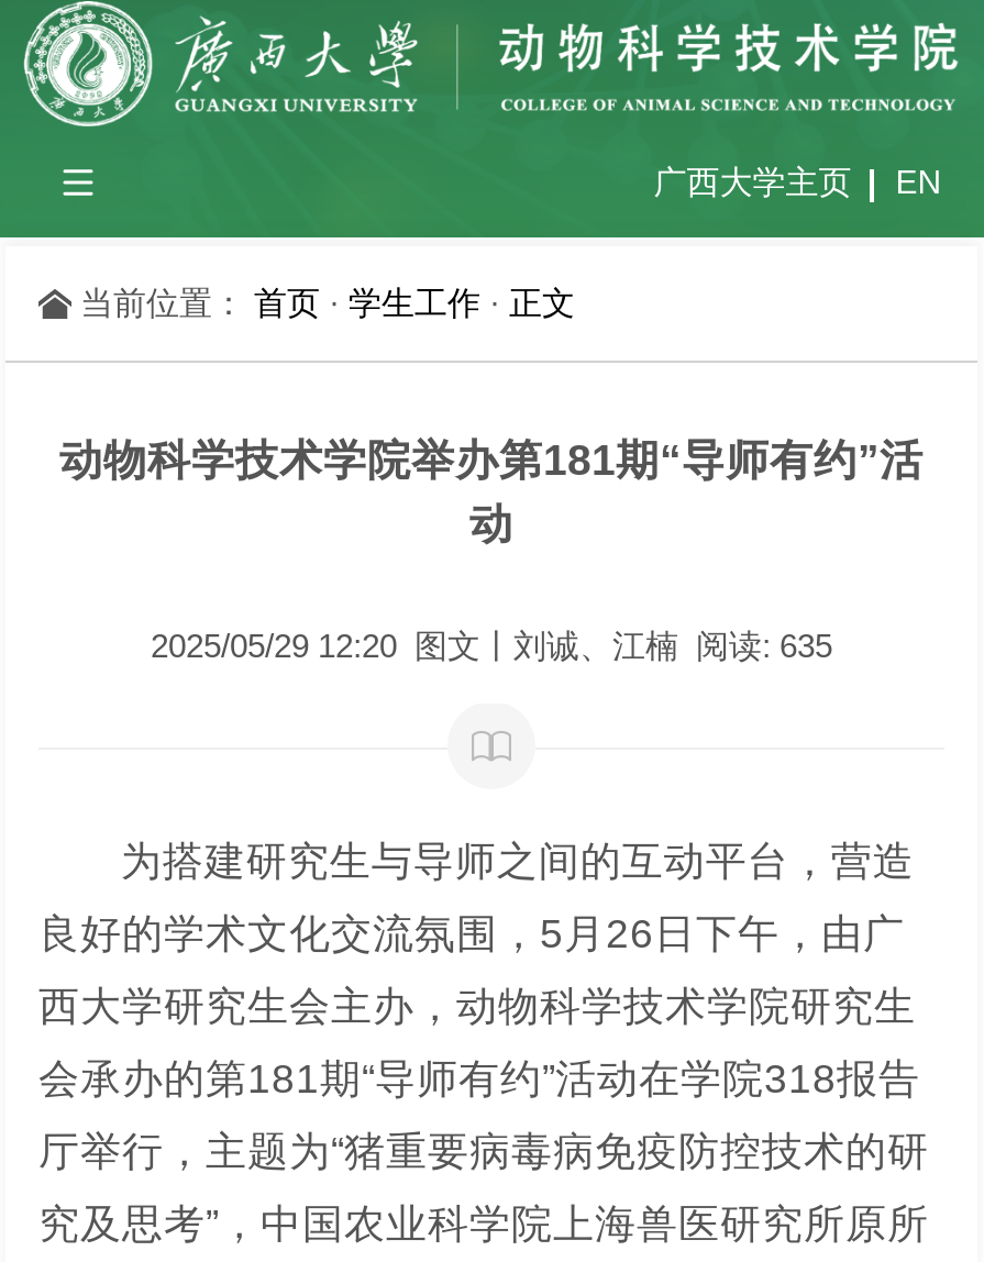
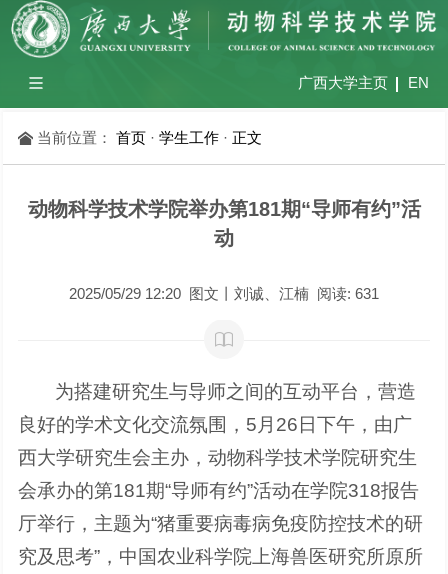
- 2025/05/29 12:20 图文丨刘诚、江楠 阅读: 635
+ 2025/05/29 12:20 图文丨刘诚、江楠 阅读: 631
